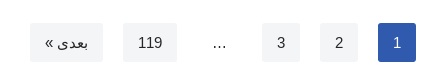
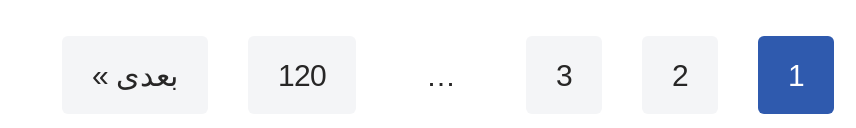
- 119
+ 120
